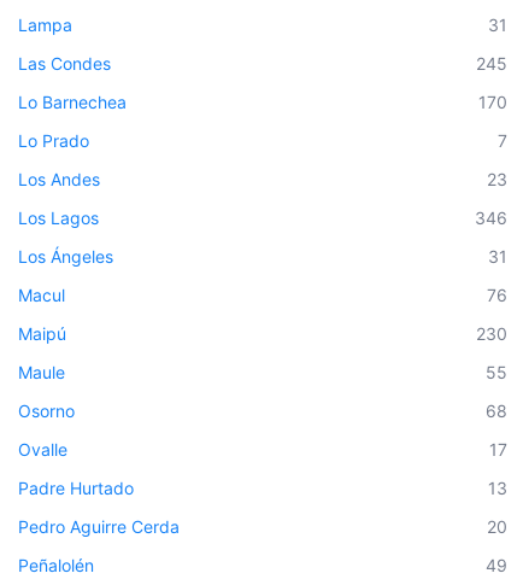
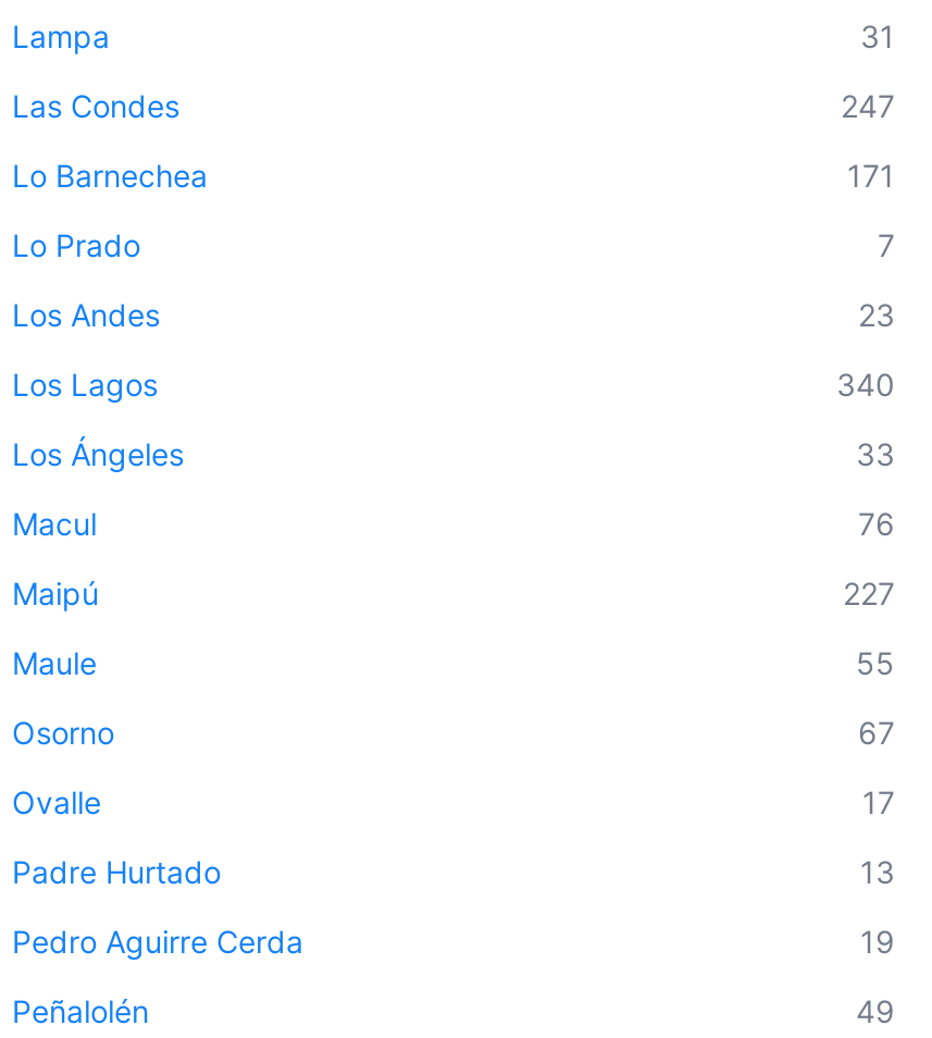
- 245
+ 247

- 170
+ 171

- 346
+ 340

- 31
+ 33

- 230
+ 227

- 68
+ 67

- 20
+ 19
